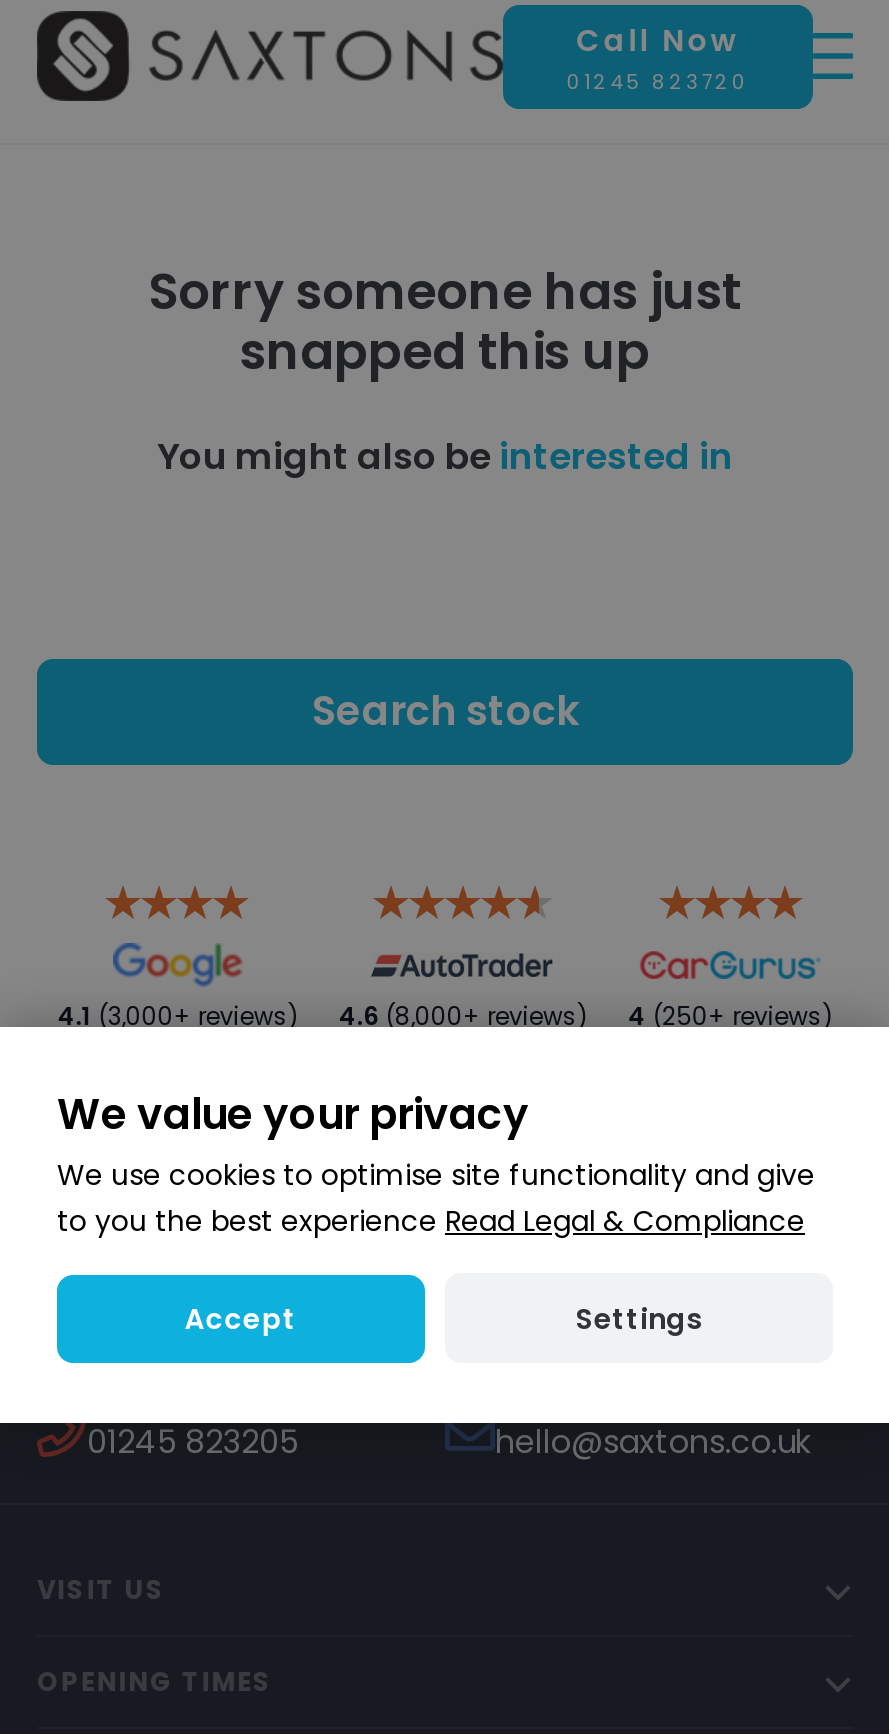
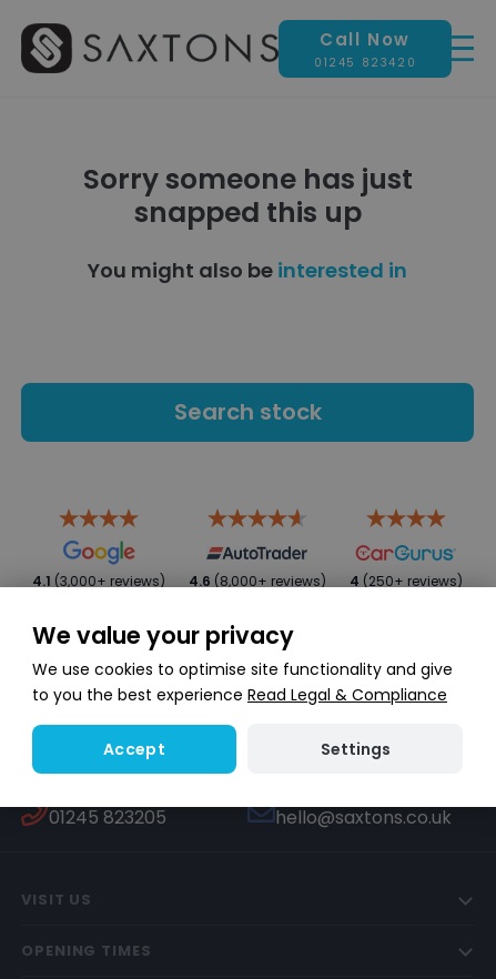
- 01245 823720
+ 01245 823420
